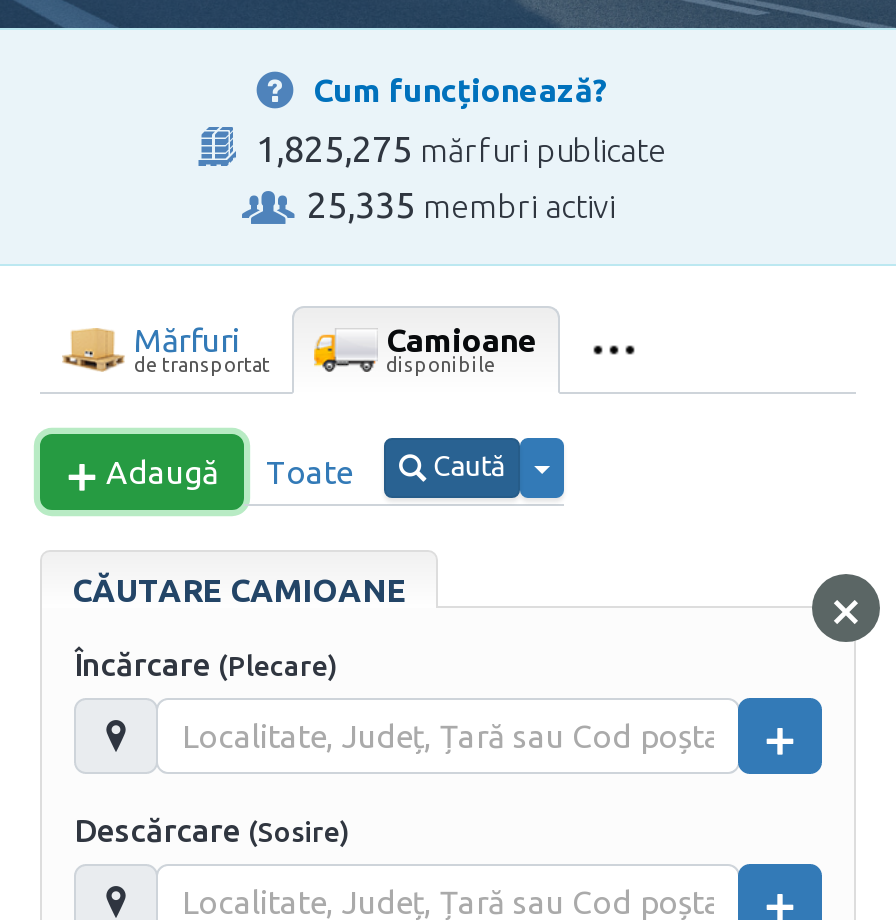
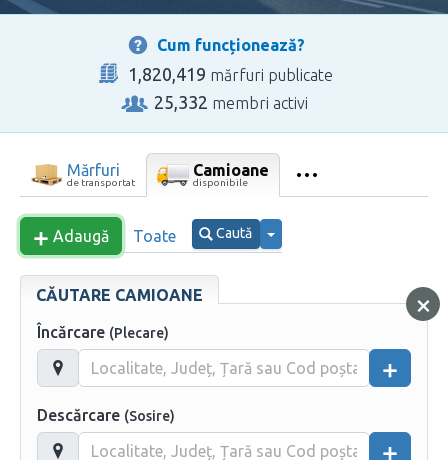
- 1,825,275 mărfuri publicate
+ 1,820,419 mărfuri publicate

- 25,335 membri activi
+ 25,332 membri activi
